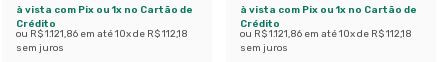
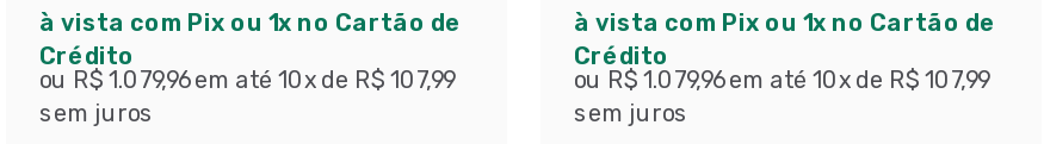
- ou R$ 1.121,86 em até 10 x de R$ 112,18
+ ou R$ 1.079,96 em até 10 x de R$ 107,99

- ou R$ 1.121,86 em até 10 x de R$ 112,18
+ ou R$ 1.079,96 em até 10 x de R$ 107,99
